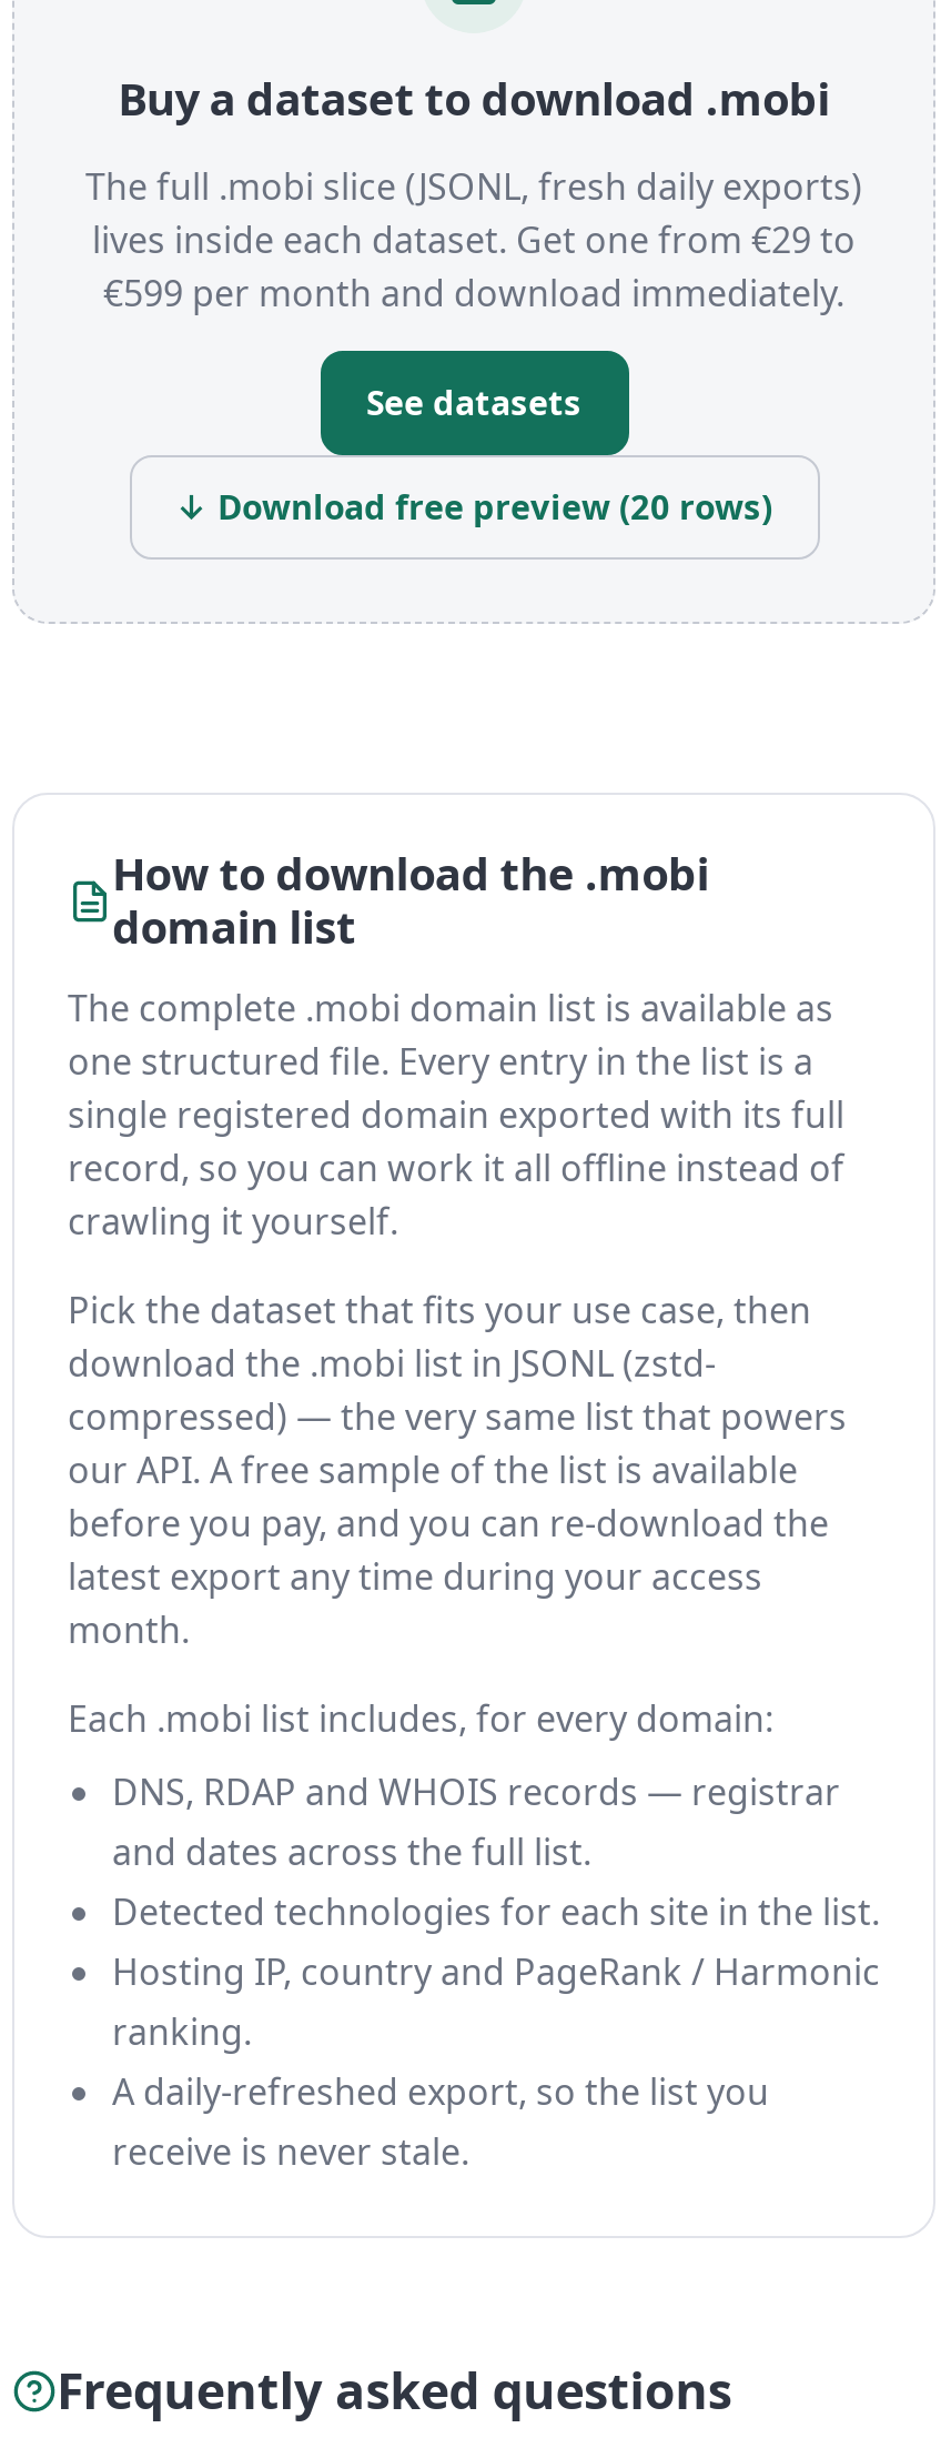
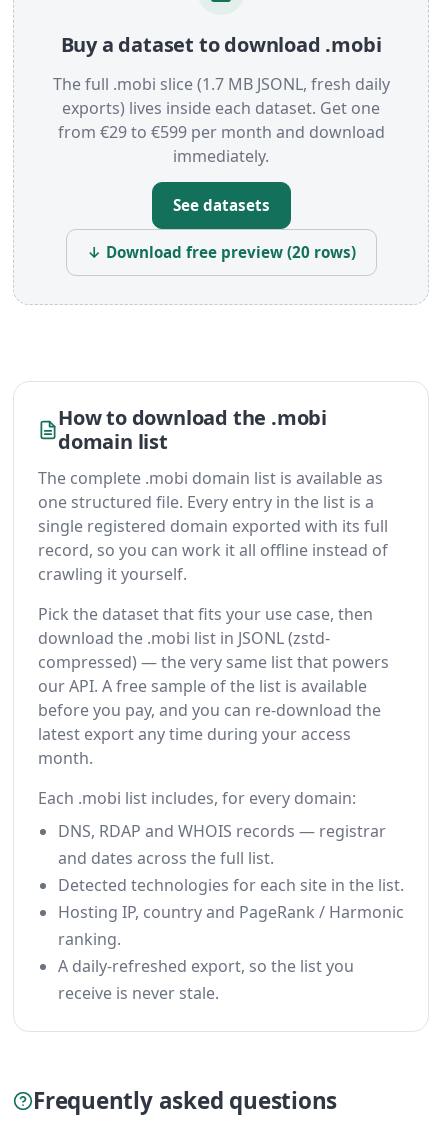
- The full .mobi slice (JSONL, fresh daily exports)
- lives inside each dataset. Get one from €29 to
- €599 per month and download immediately.
+ The full .mobi slice (1.7 MB JSONL, fresh daily
+ exports) lives inside each dataset. Get one
+ from €29 to €599 per month and download
+ immediately.
